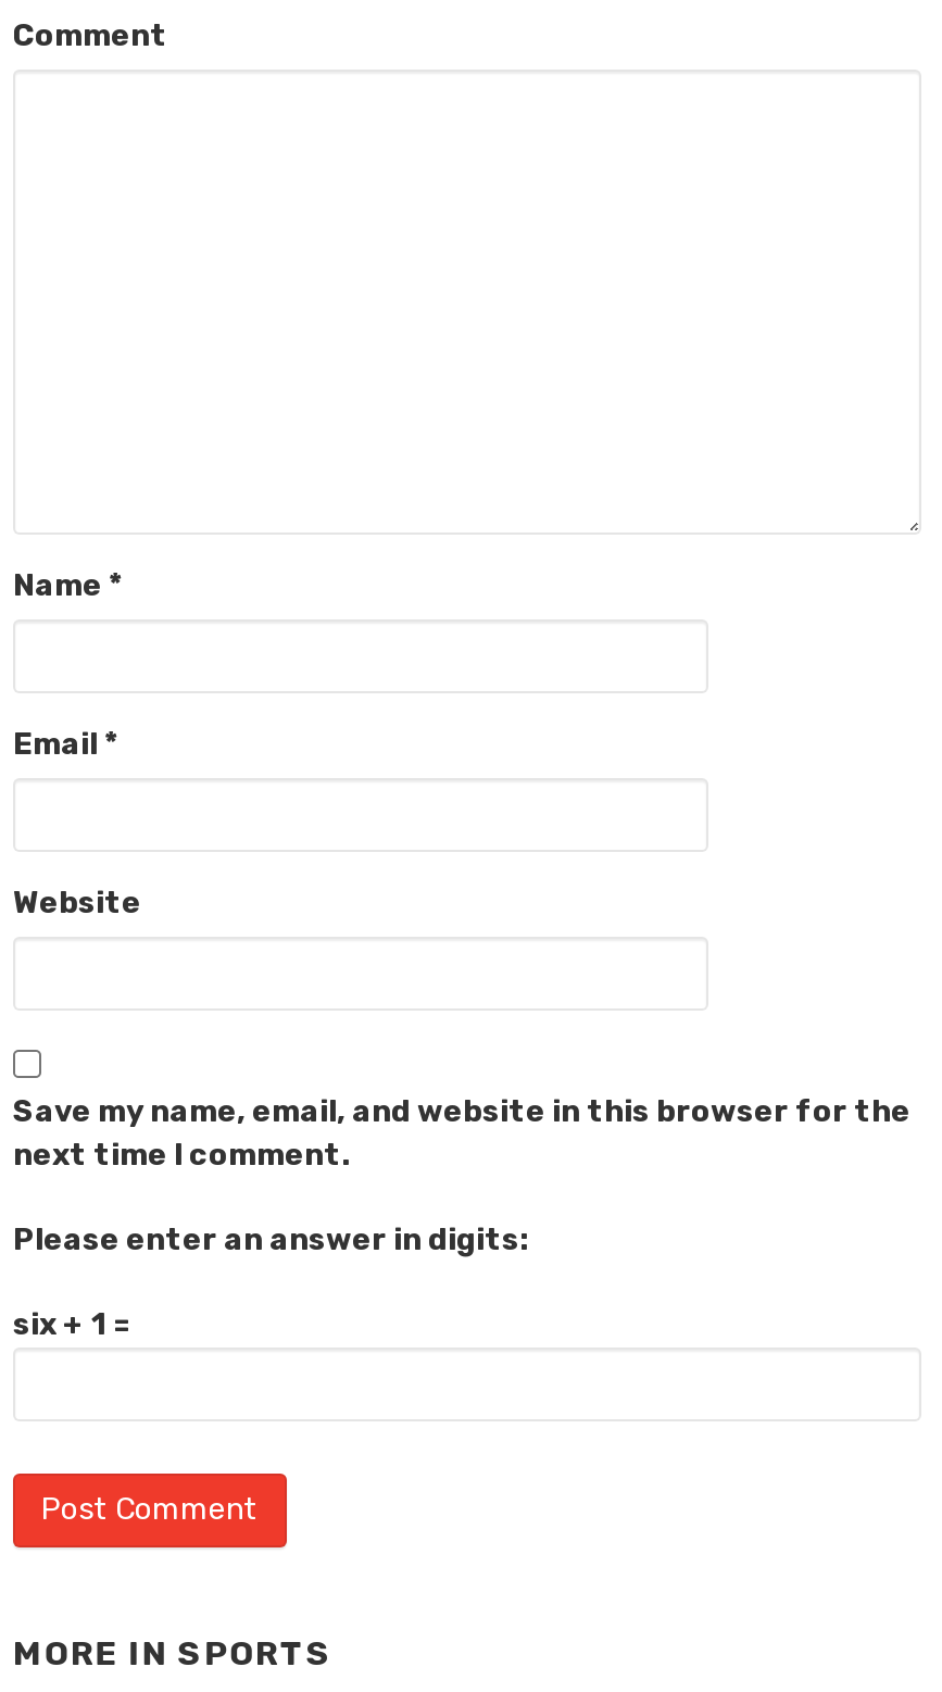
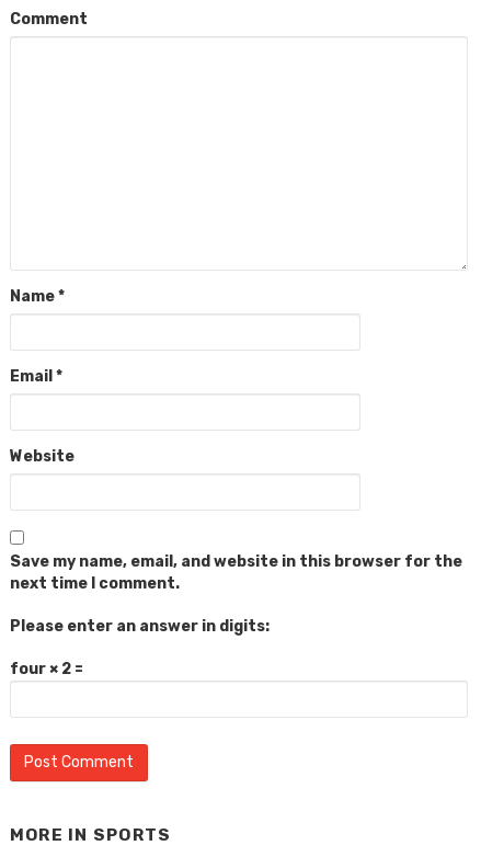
- six + 1 =
+ four × 2 =
